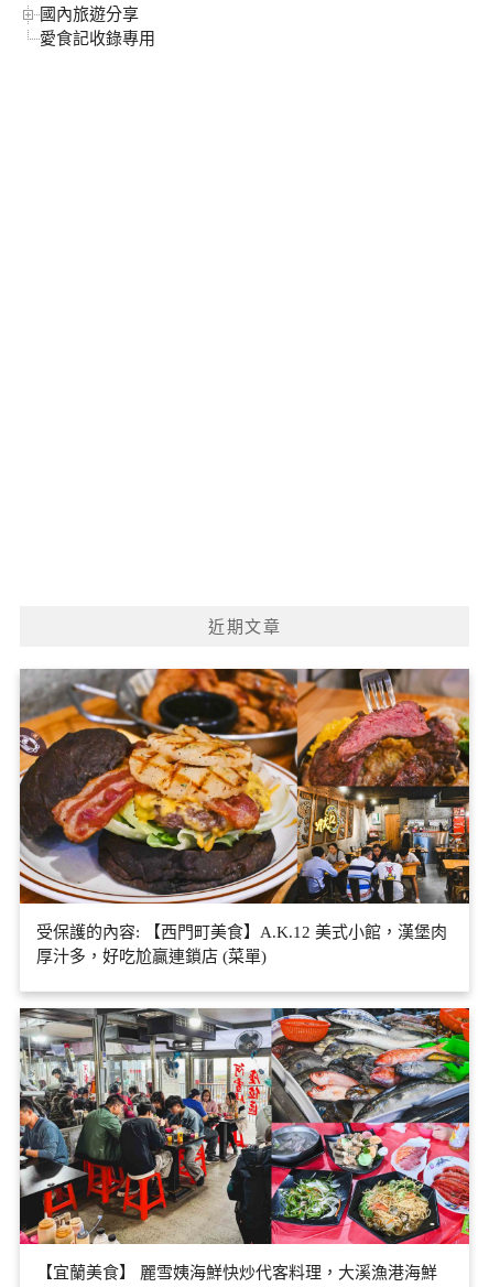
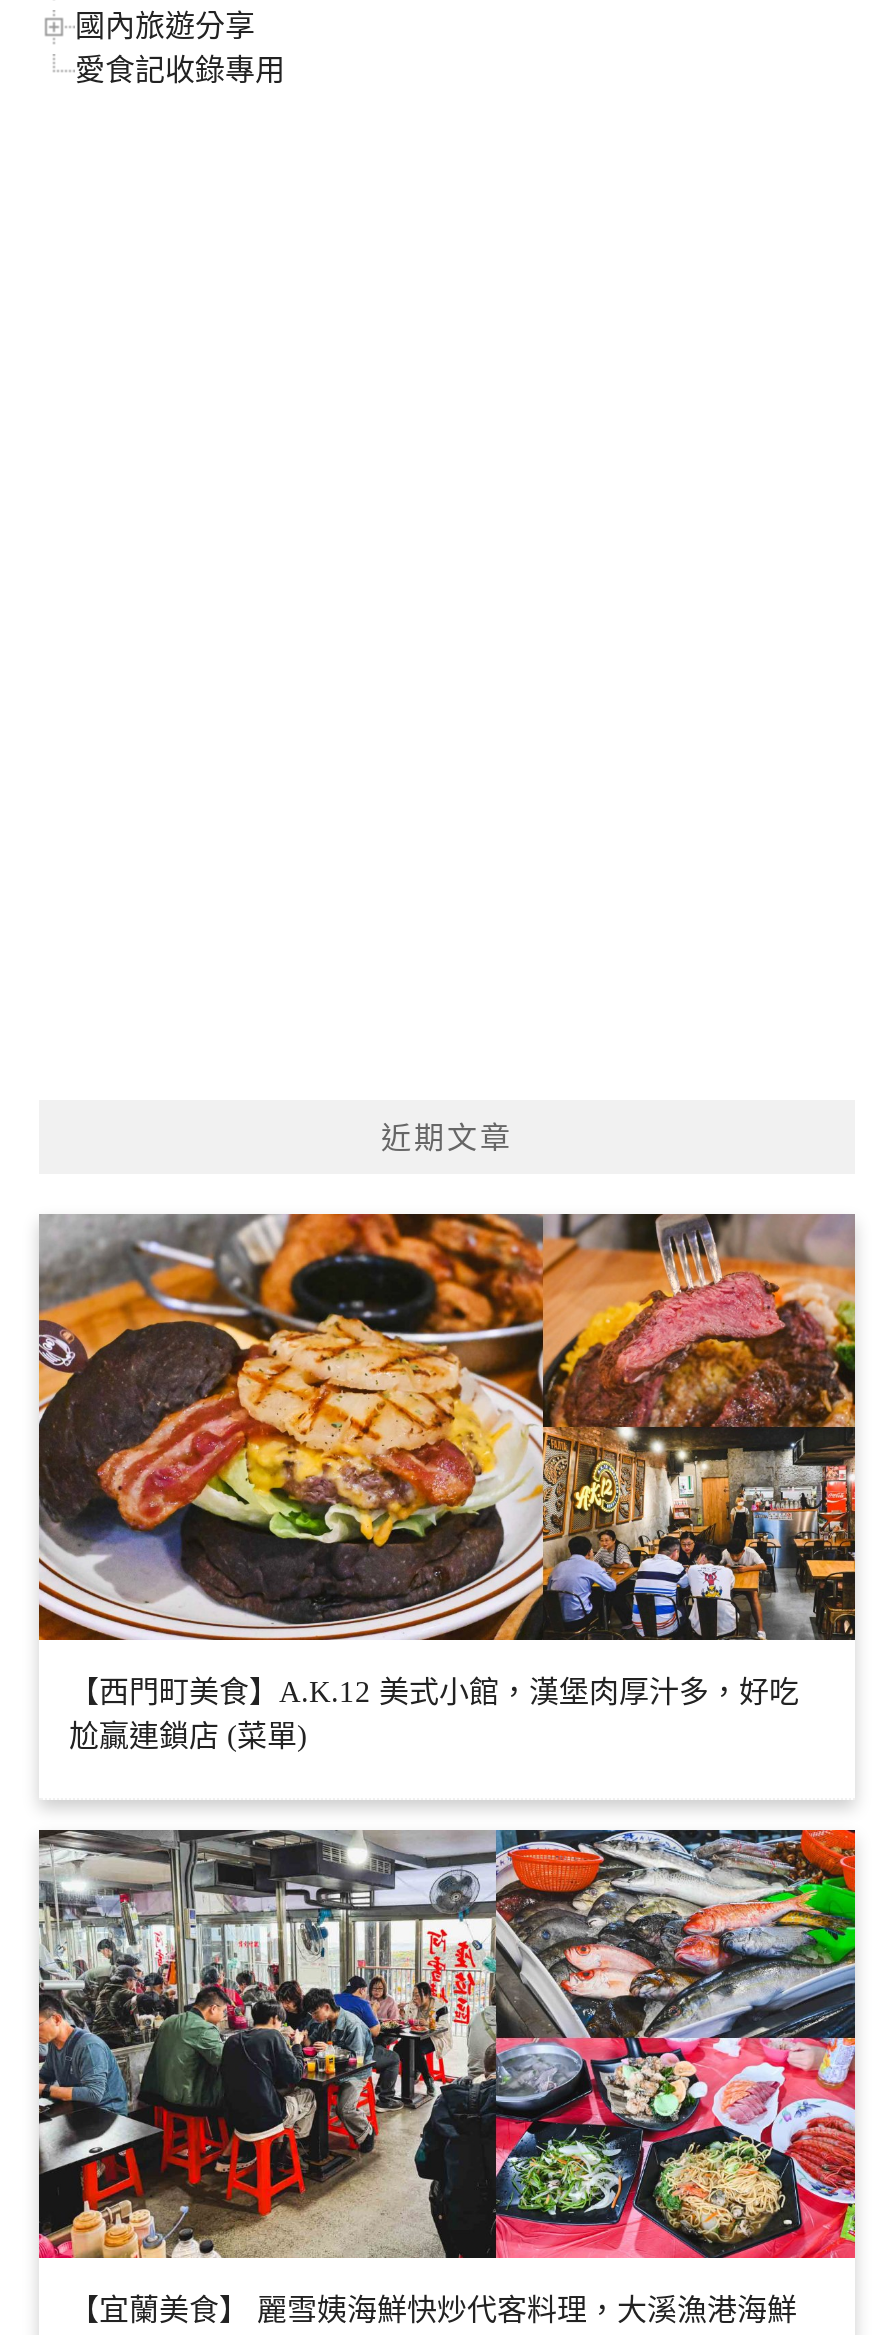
- 受保護的內容: 【西門町美食】A.K.12 美式小館，漢堡肉
- 厚汁多，好吃尬贏連鎖店 (菜單)
+ 【西門町美食】A.K.12 美式小館，漢堡肉厚汁多，好吃
+ 尬贏連鎖店 (菜單)
